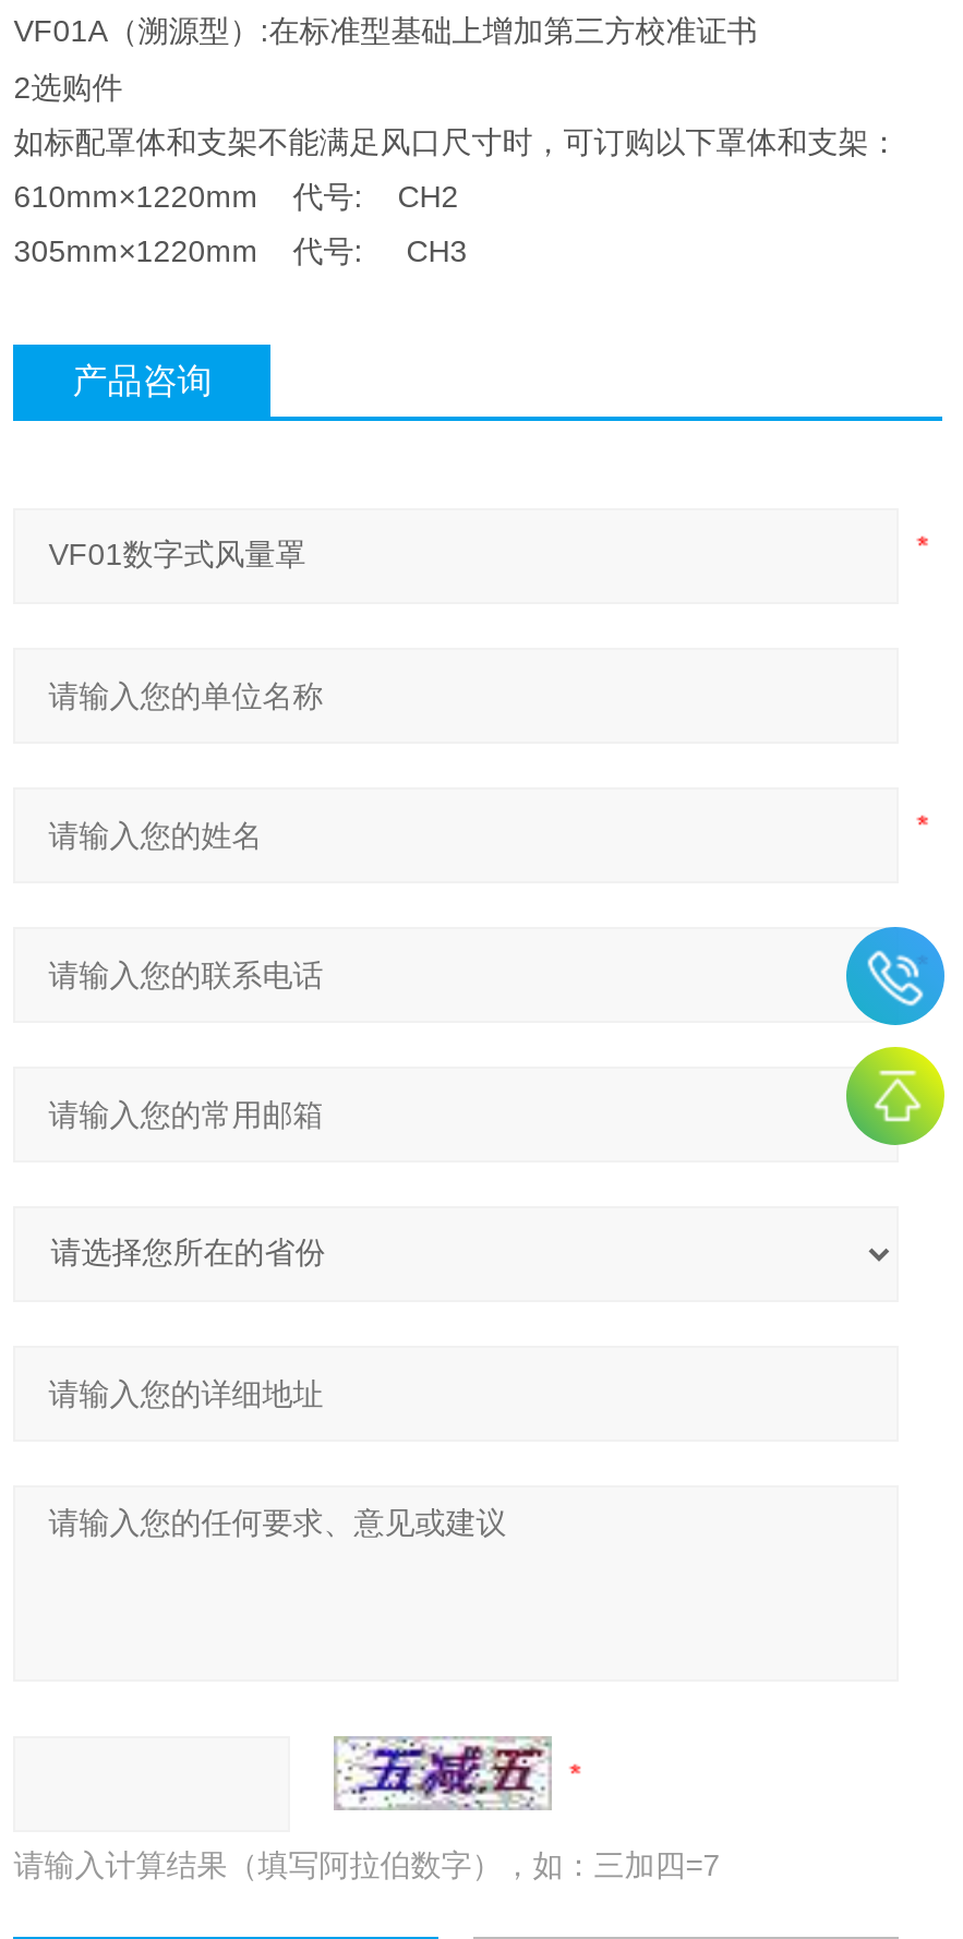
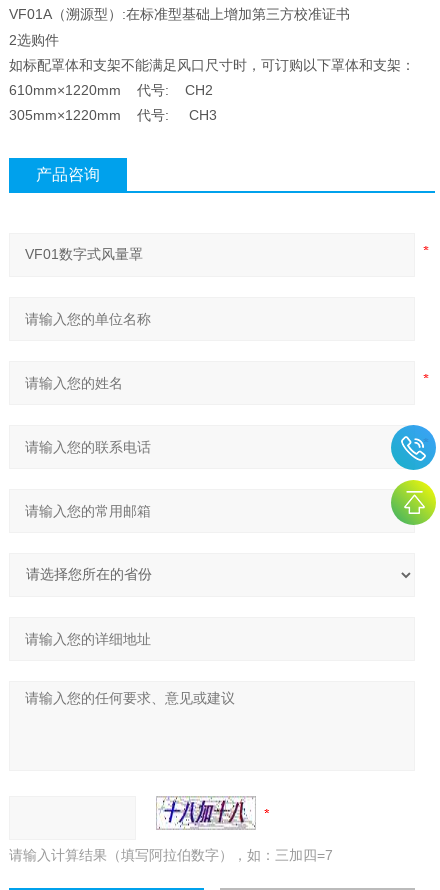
- [image]
+ [image]
